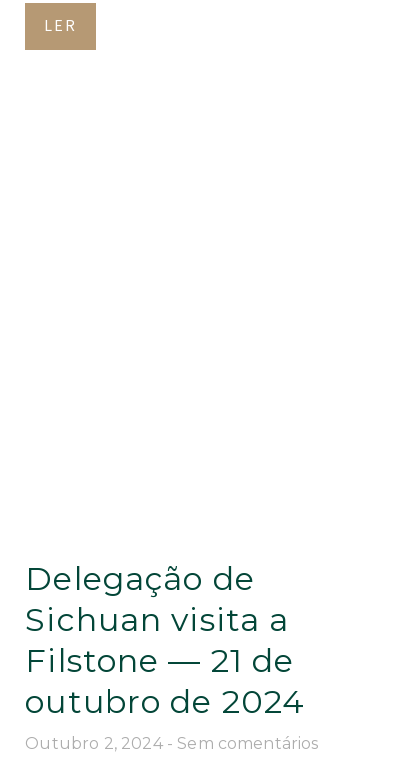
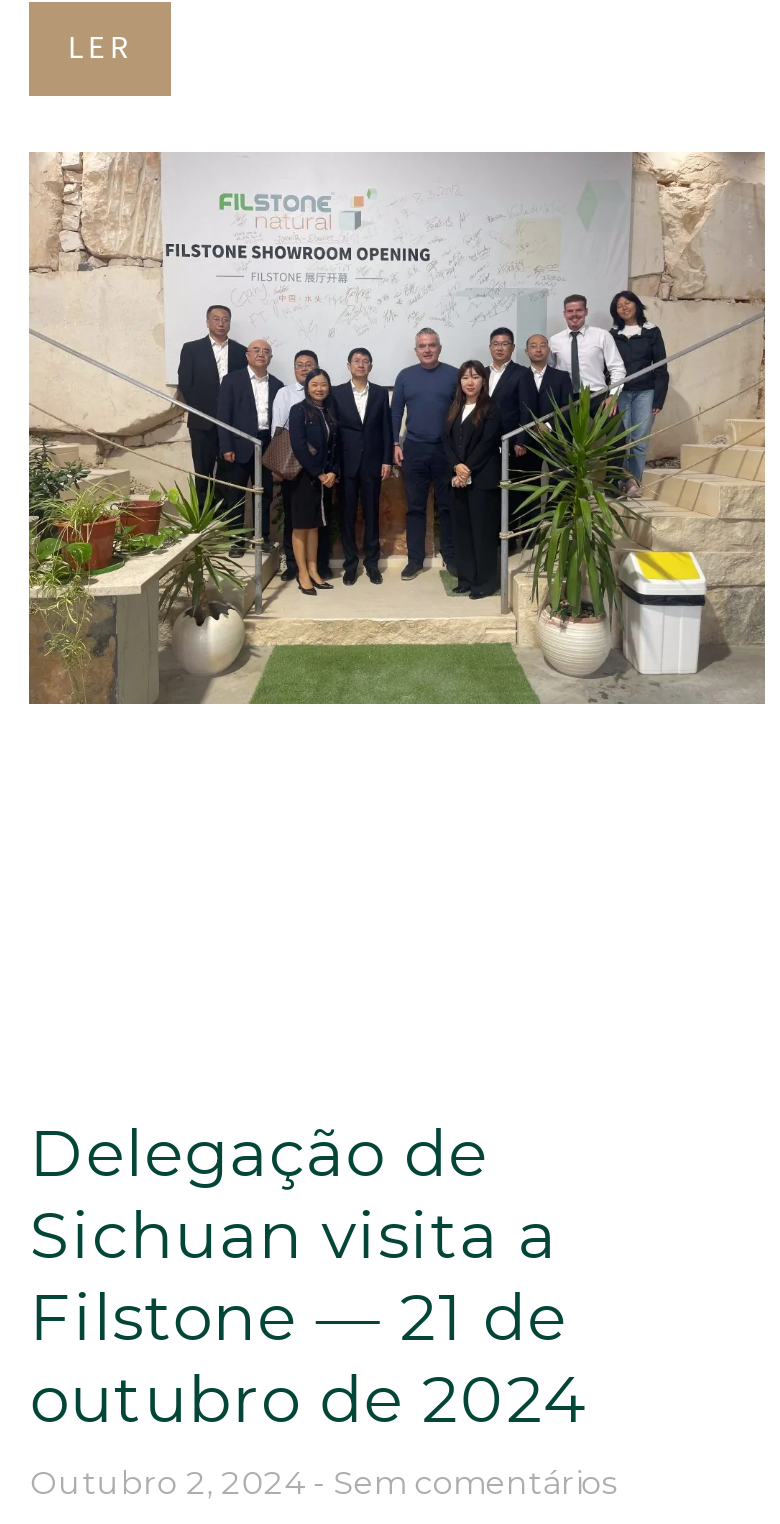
+ [image]
